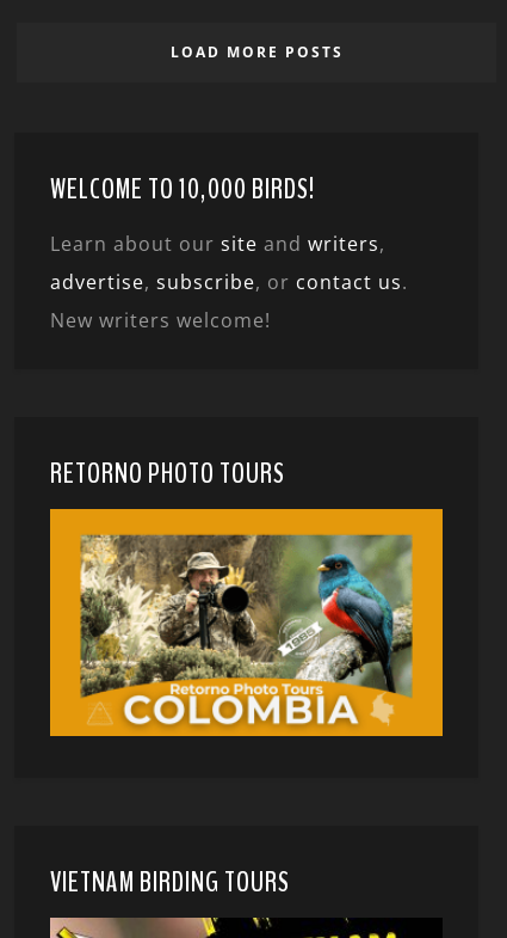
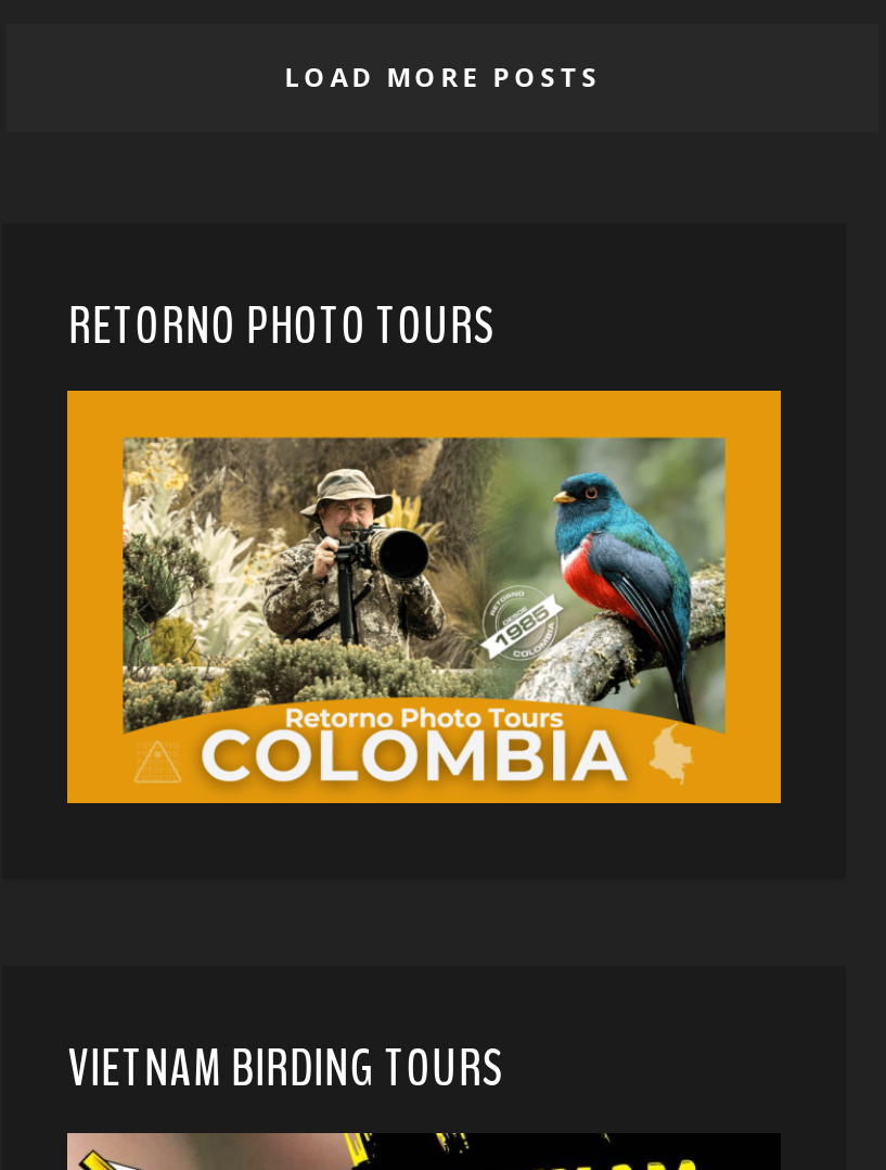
- WELCOME TO 10,000 BIRDS!
- Learn about our site and writers,
- advertise, subscribe, or contact us.
- New writers welcome!
